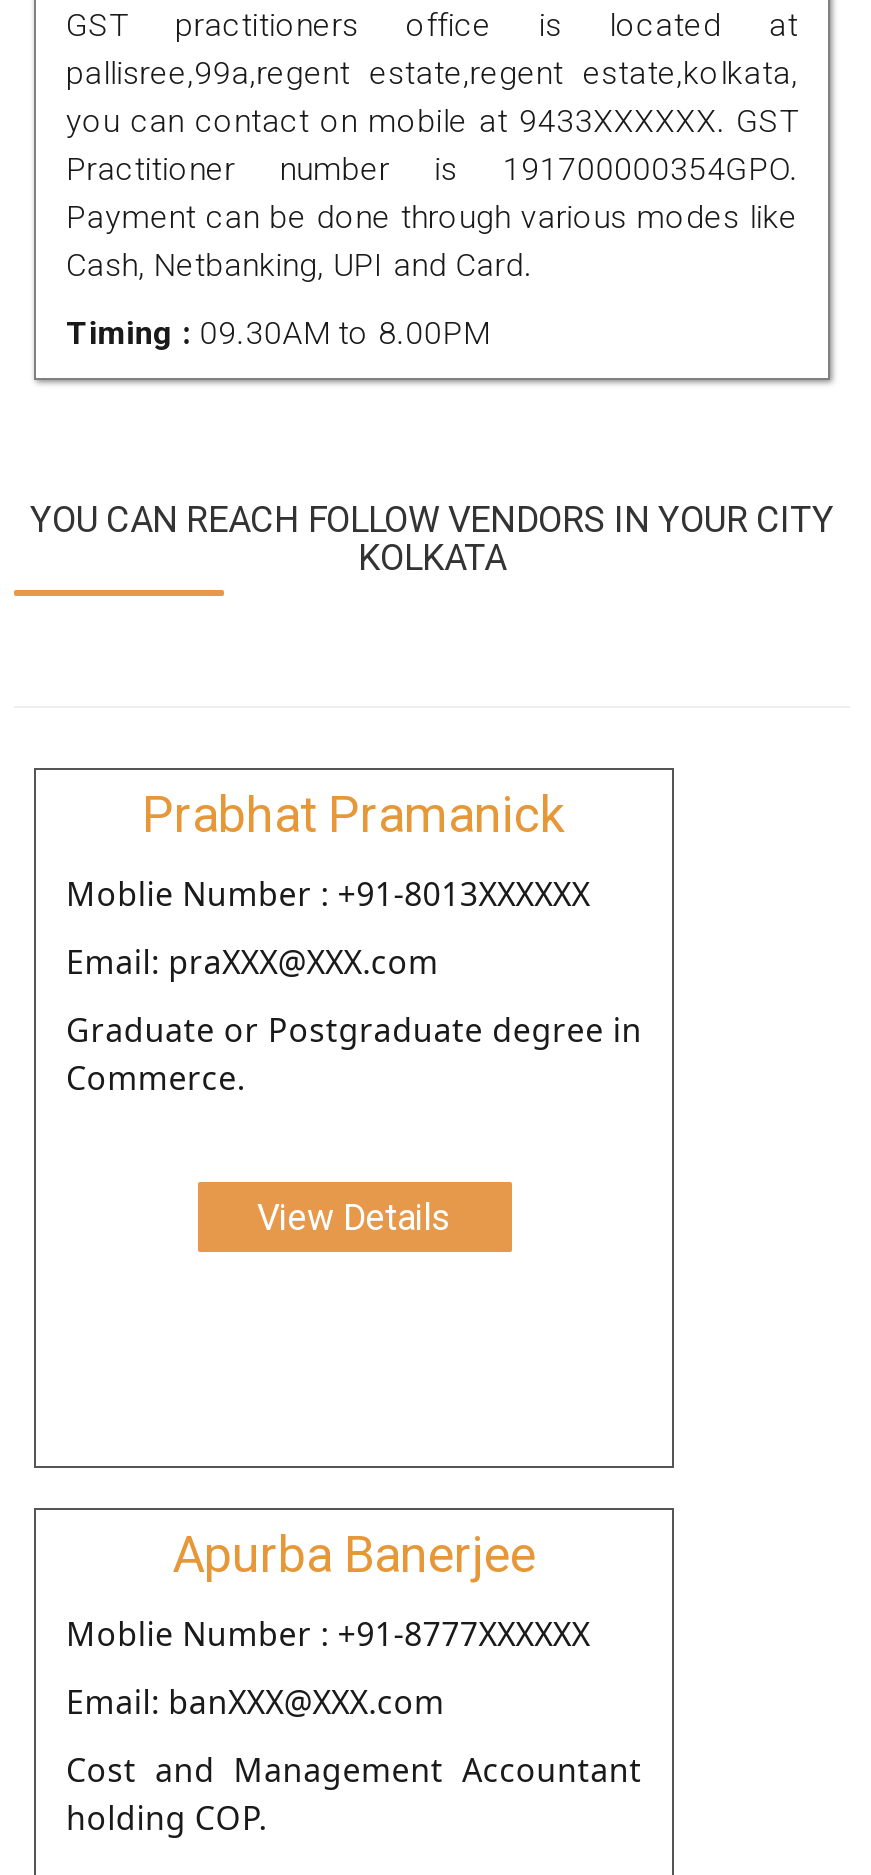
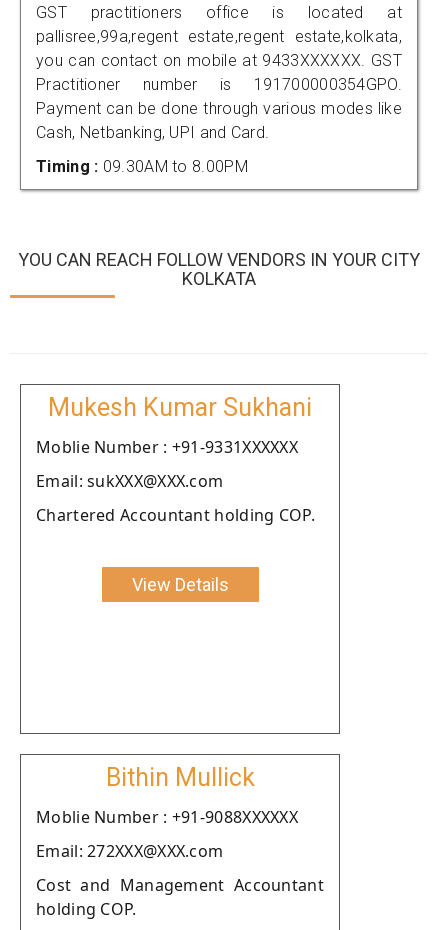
- Prabhat Pramanick
+ Mukesh Kumar Sukhani

- Moblie Number : +91-8013XXXXXX
+ Moblie Number : +91-9331XXXXXX

- Email: praXXX@XXX.com
+ Email: sukXXX@XXX.com

- Graduate or Postgraduate degree in
- Commerce.
+ Chartered Accountant holding COP.

moved up: View Details

- Apurba Banerjee
+ Bithin Mullick

- Moblie Number : +91-8777XXXXXX
+ Moblie Number : +91-9088XXXXXX

- Email: banXXX@XXX.com
+ Email: 272XXX@XXX.com
